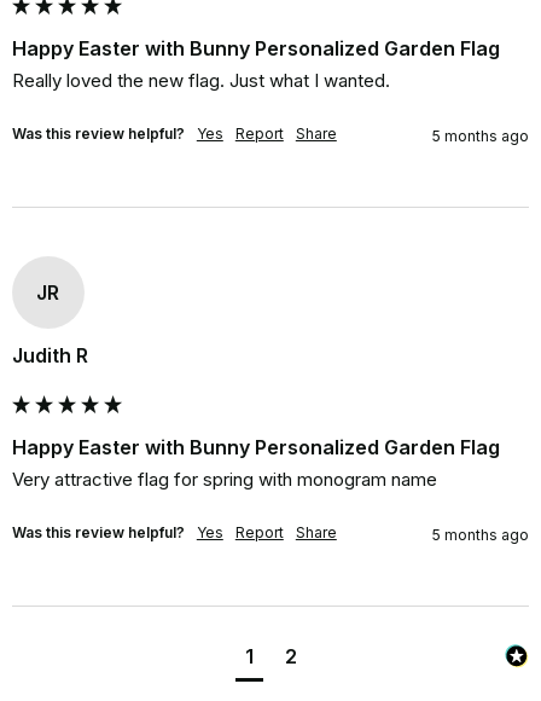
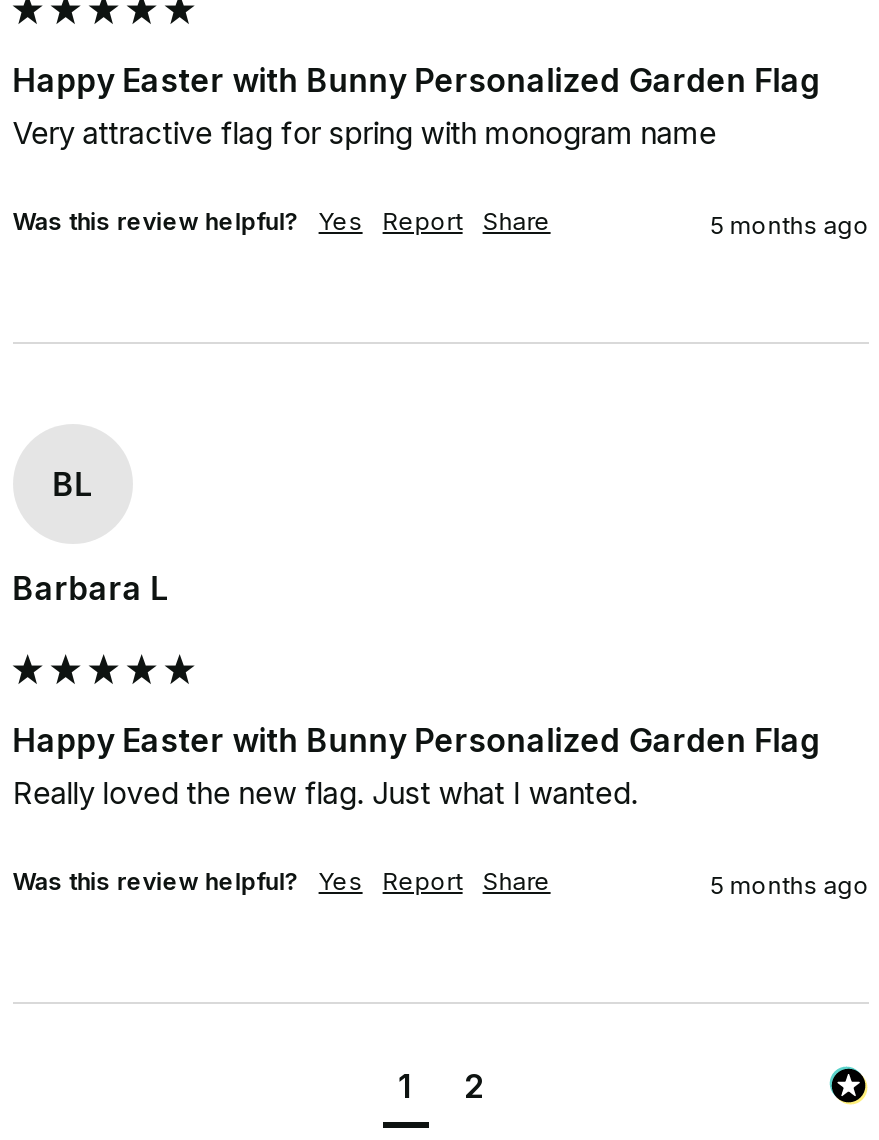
moved down: Really loved the new flag. Just what I wanted.

- JR
+ BL

- Judith R
+ Barbara L

moved up: Very attractive flag for spring with monogram name
